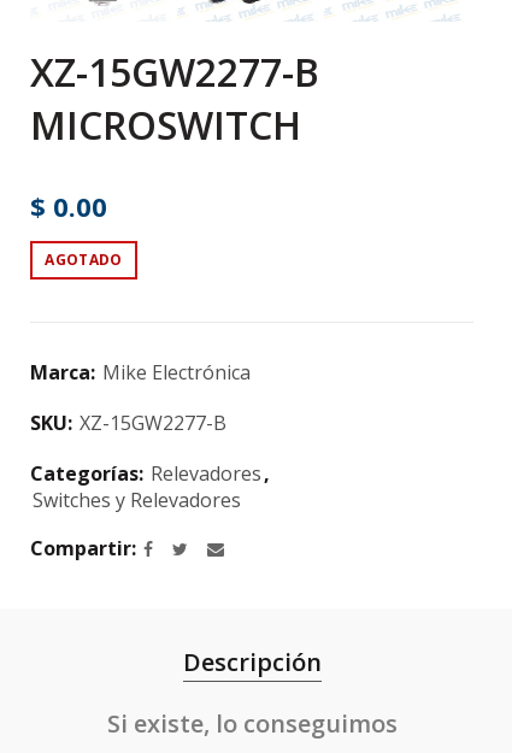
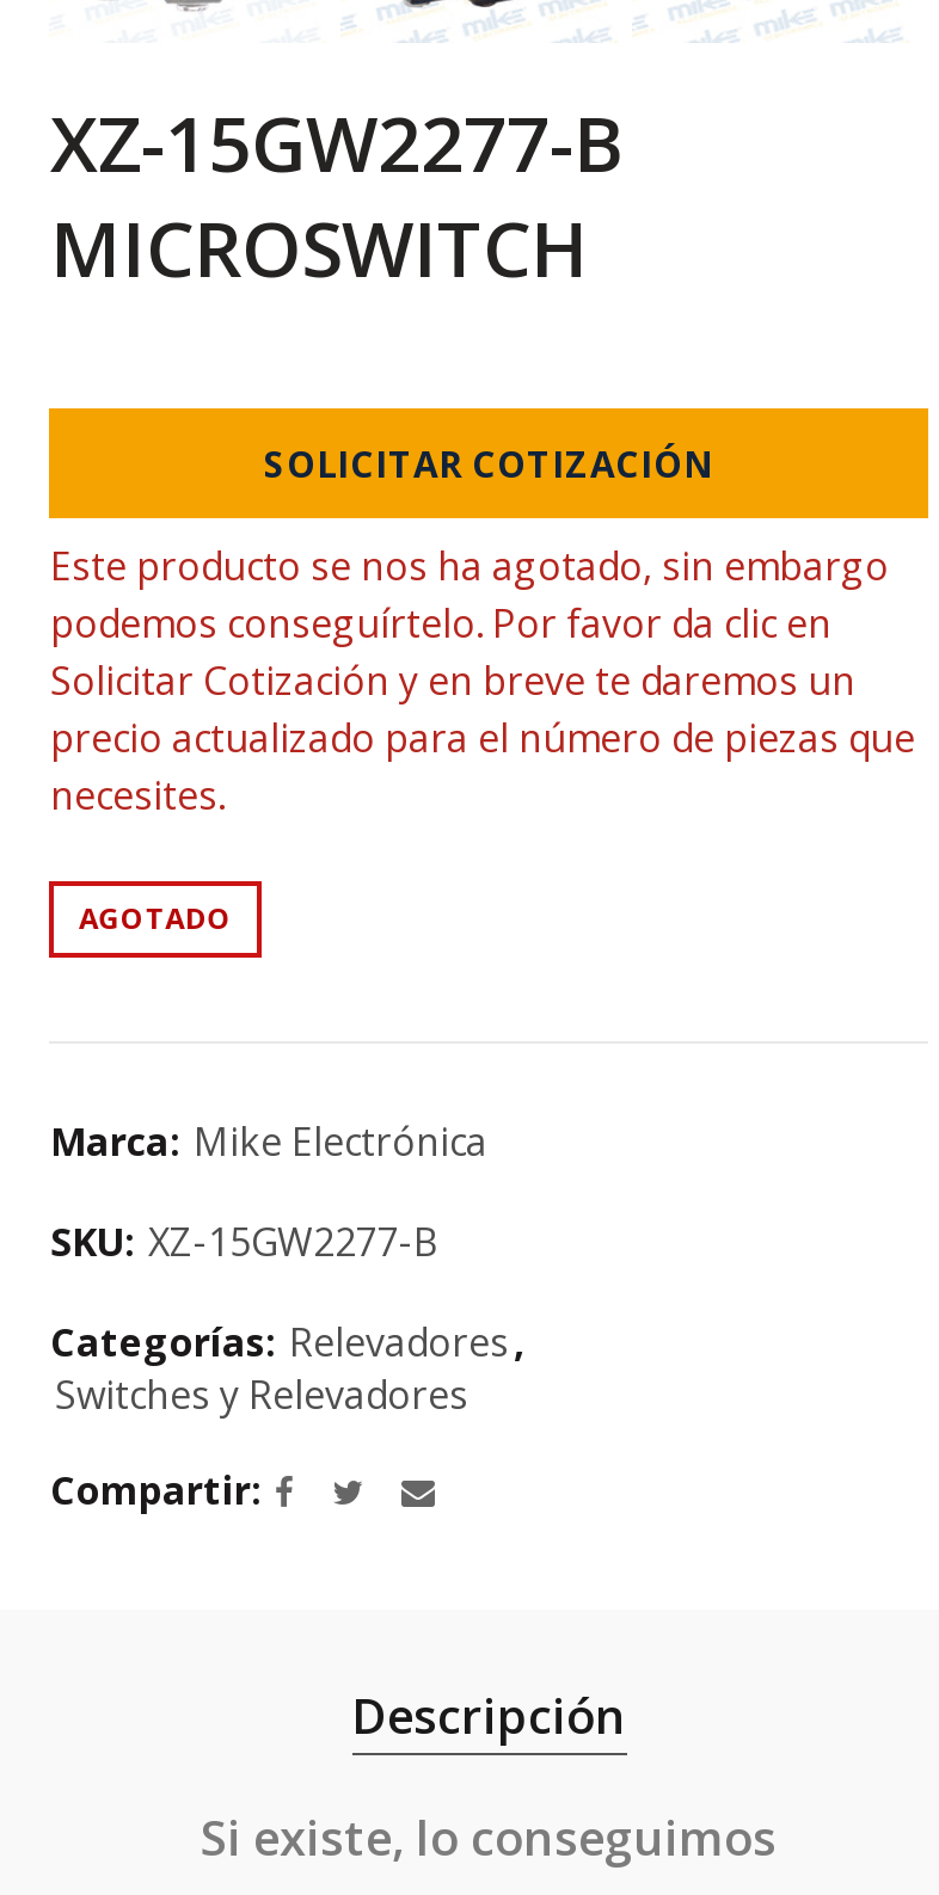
- $ 0.00
+ SOLICITAR COTIZACIÓN
+ Este producto se nos ha agotado, sin embargo
+ podemos conseguírtelo. Por favor da clic en
+ Solicitar Cotización y en breve te daremos un
+ precio actualizado para el número de piezas que
+ necesites.
